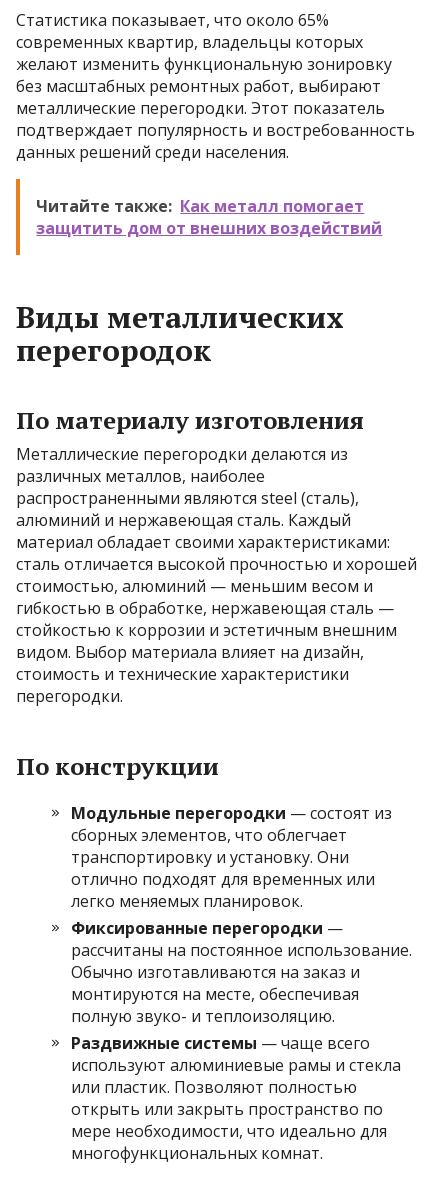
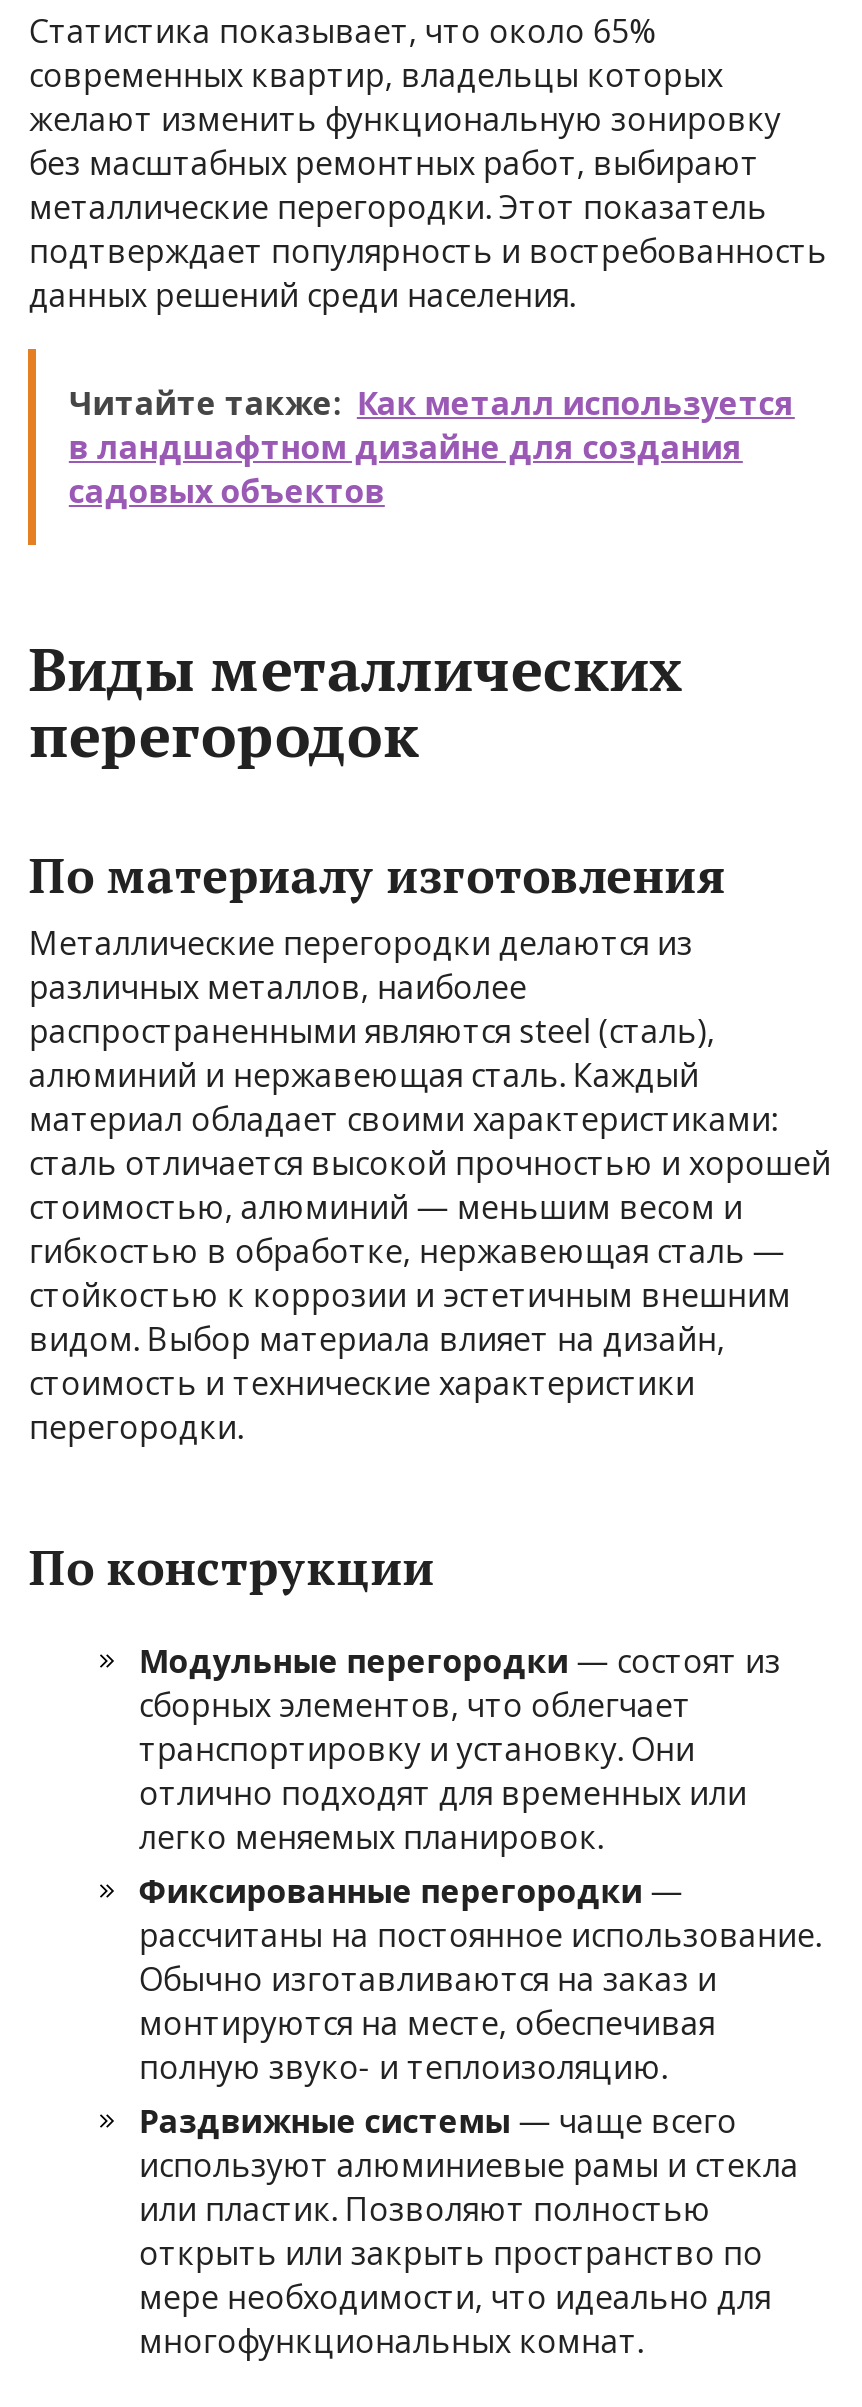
- Читайте также: Как металл помогает
- защитить дом от внешних воздействий
+ Читайте также: Как металл используется
+ в ландшафтном дизайне для создания
+ садовых объектов
